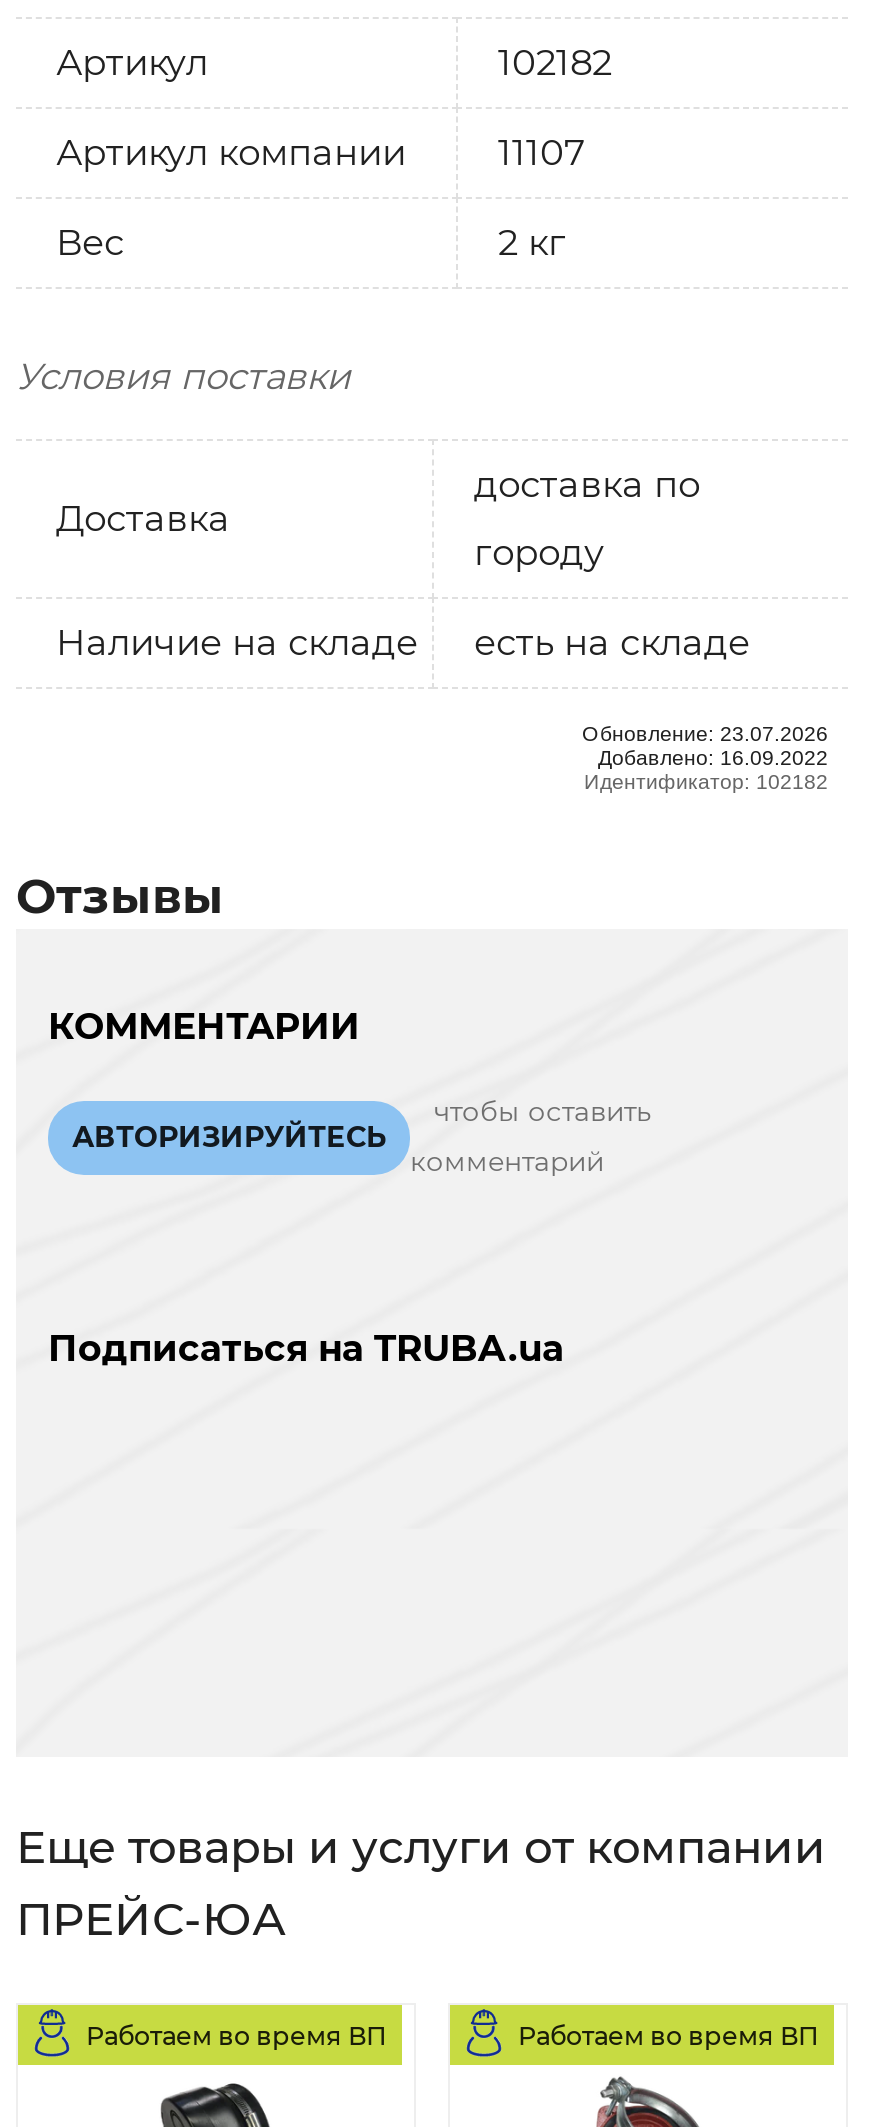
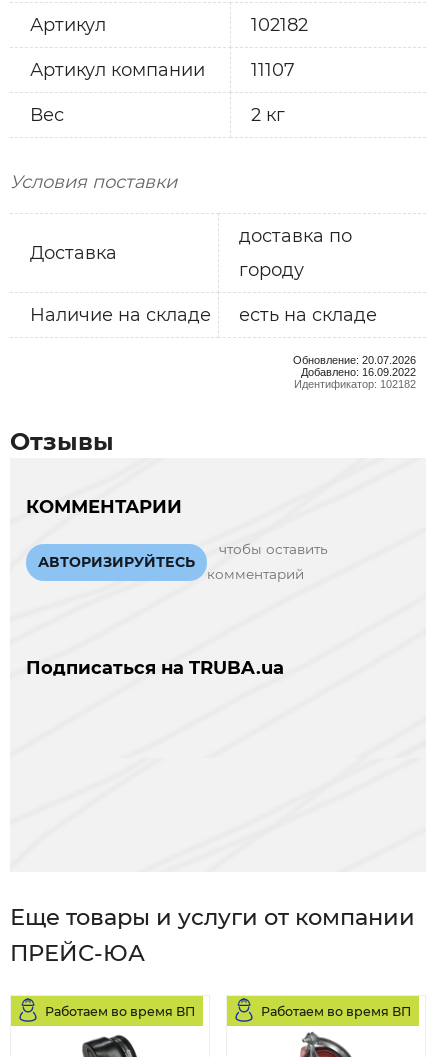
- Обновление: 23.07.2026
+ Обновление: 20.07.2026
